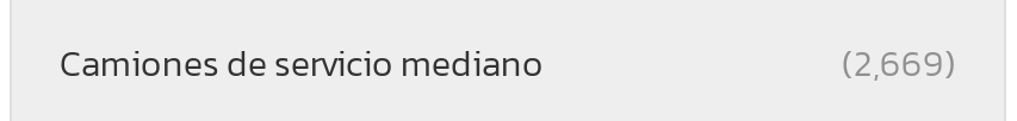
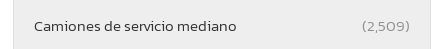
- (2,669)
+ (2,509)
